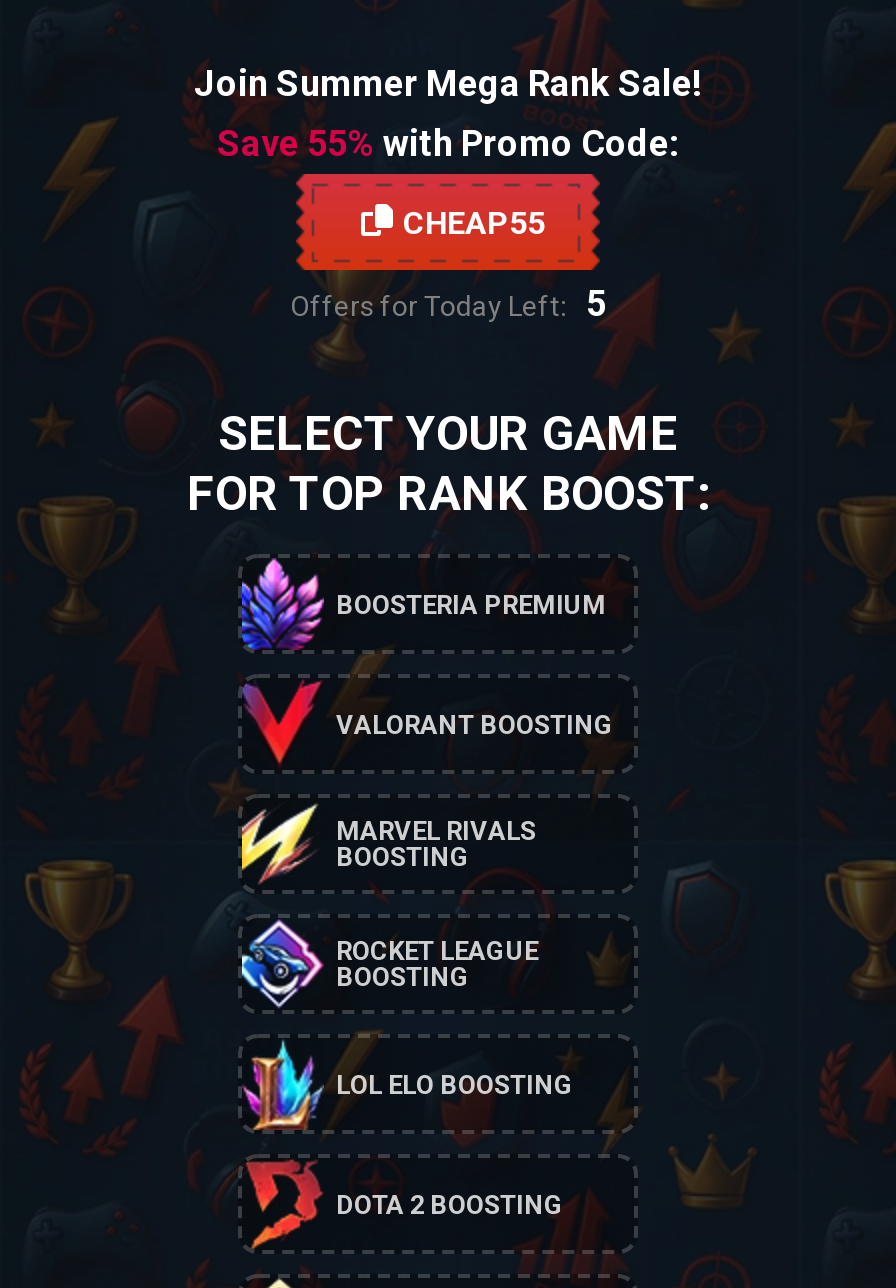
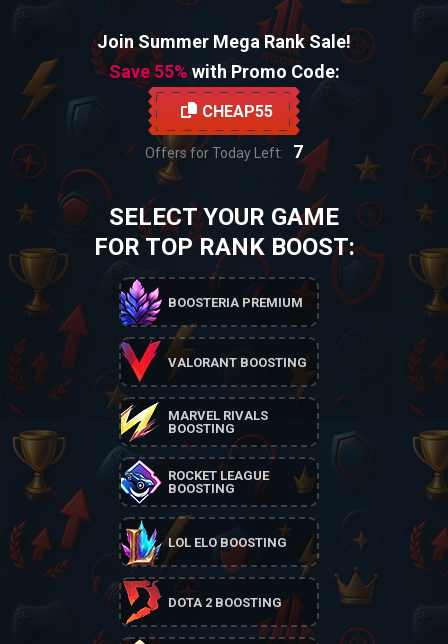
- Offers for Today Left: 5
+ Offers for Today Left: 7
